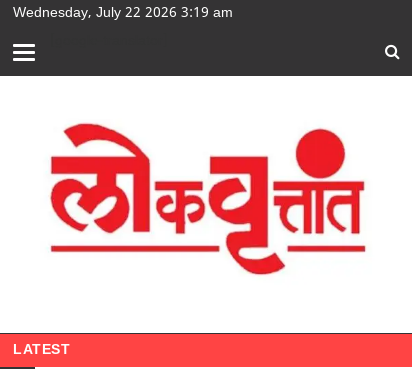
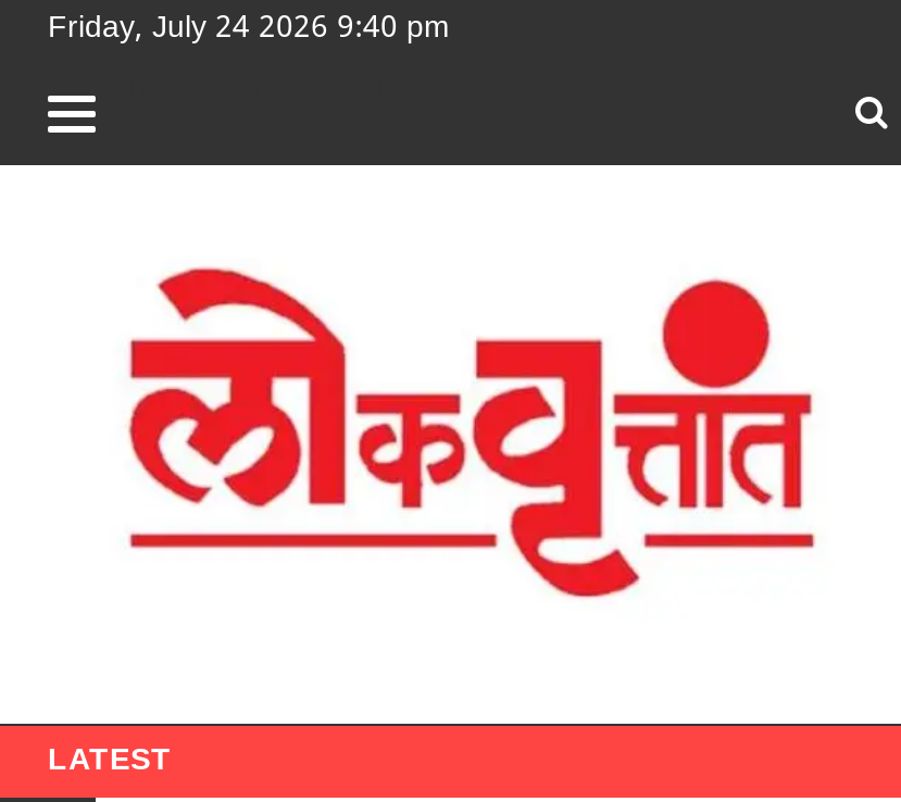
- Wednesday, July 22 2026 3:19 am
+ Friday, July 24 2026 9:40 pm
